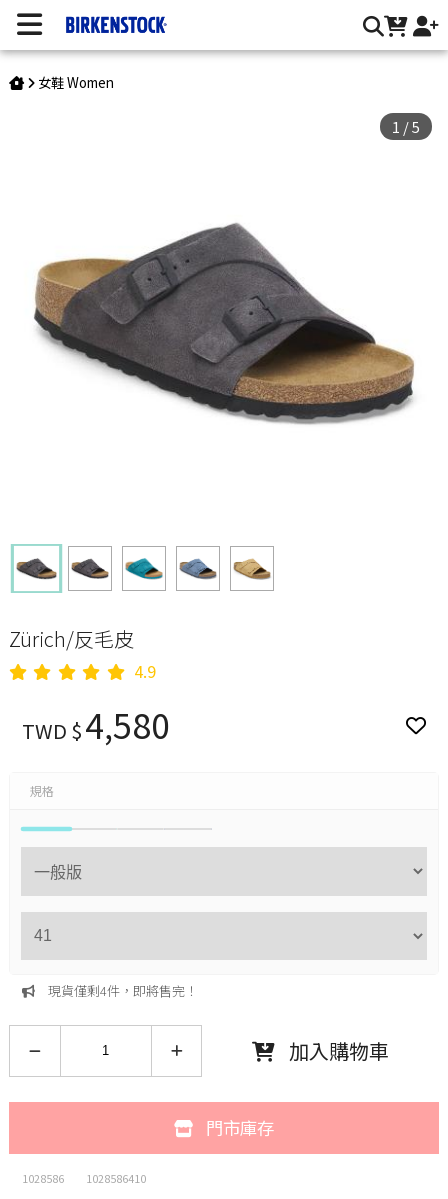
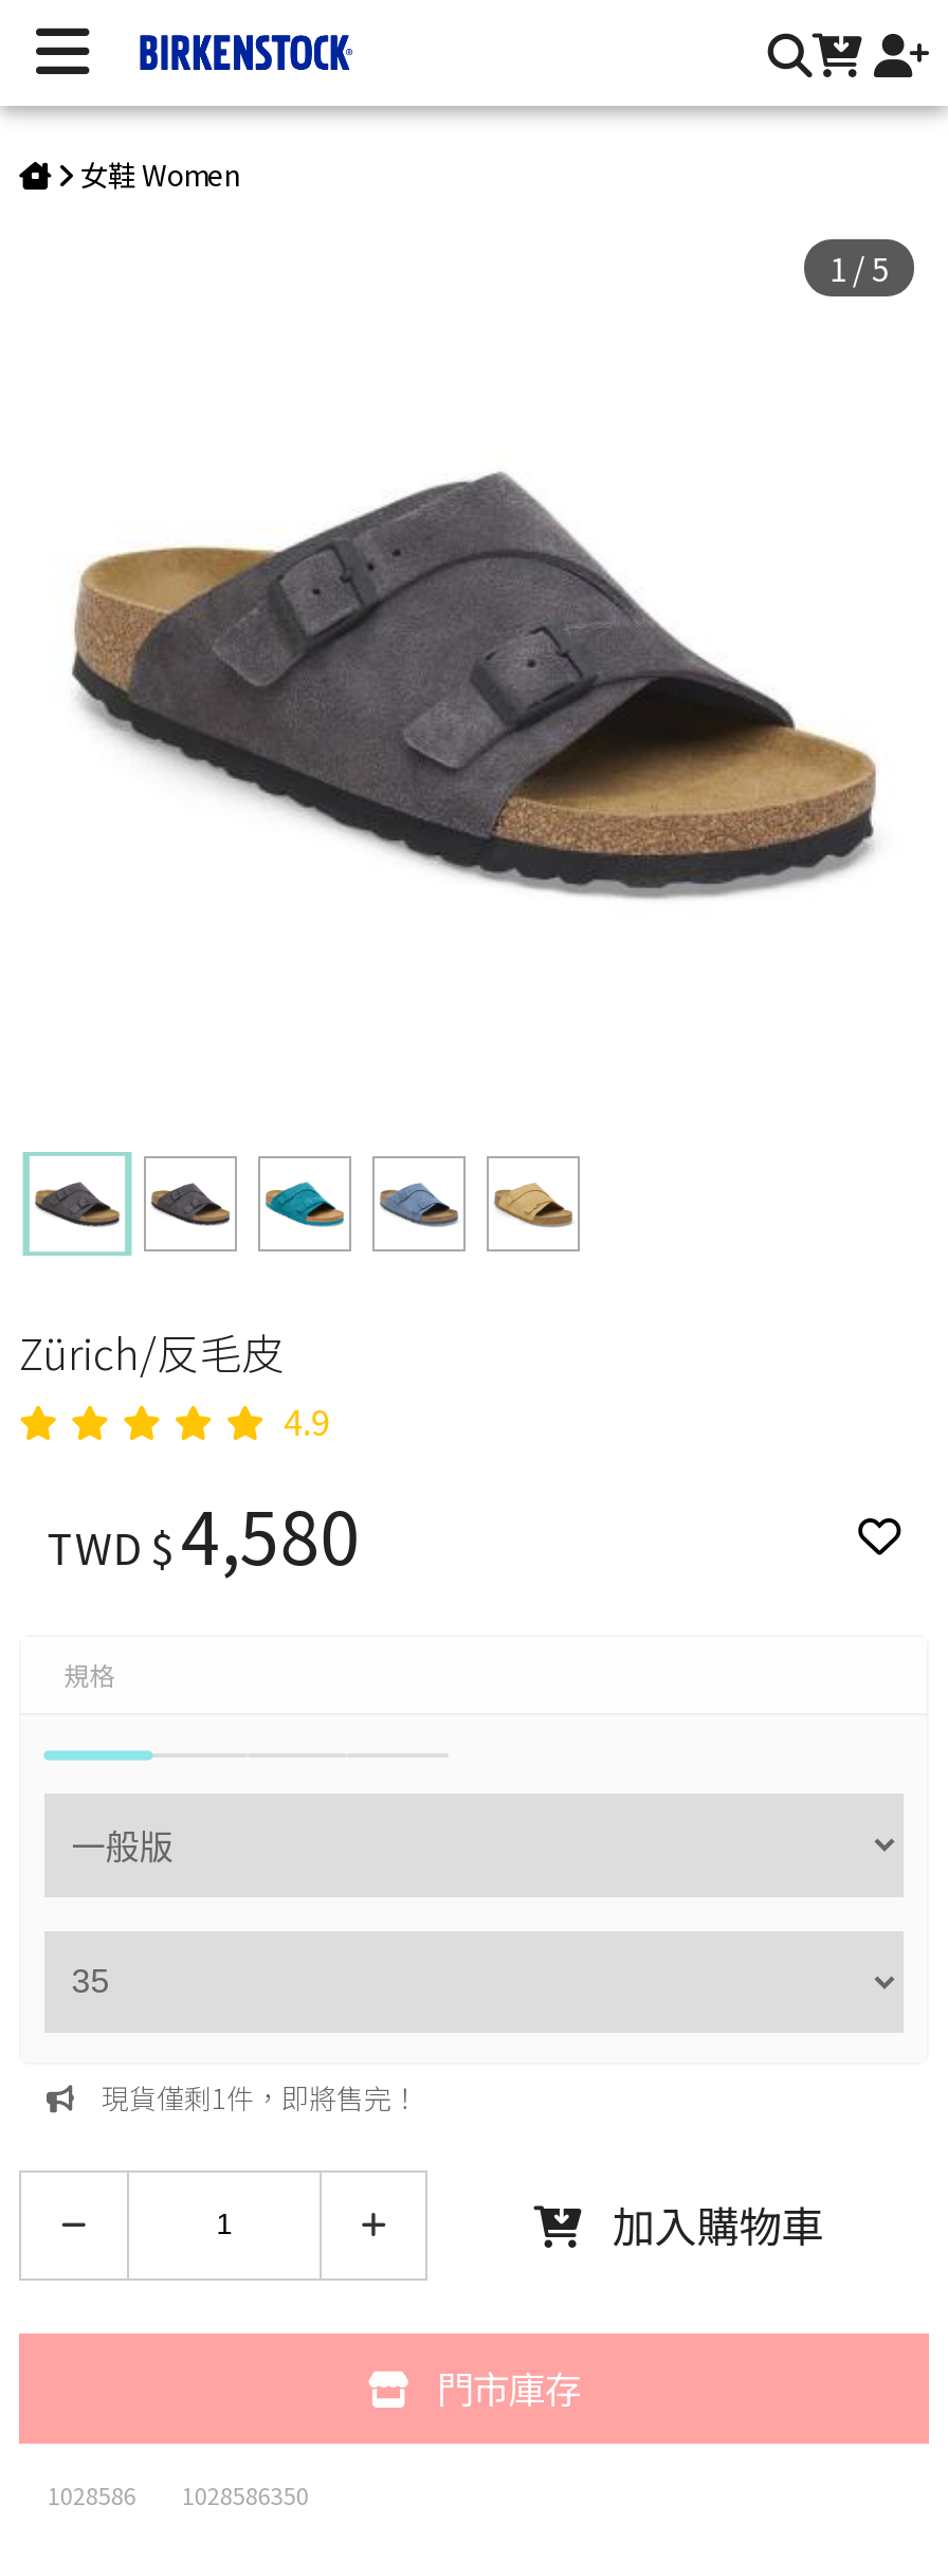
- 現貨僅剩4件，即將售完！
+ 現貨僅剩1件，即將售完！

- 1028586 1028586410
+ 1028586 1028586350
